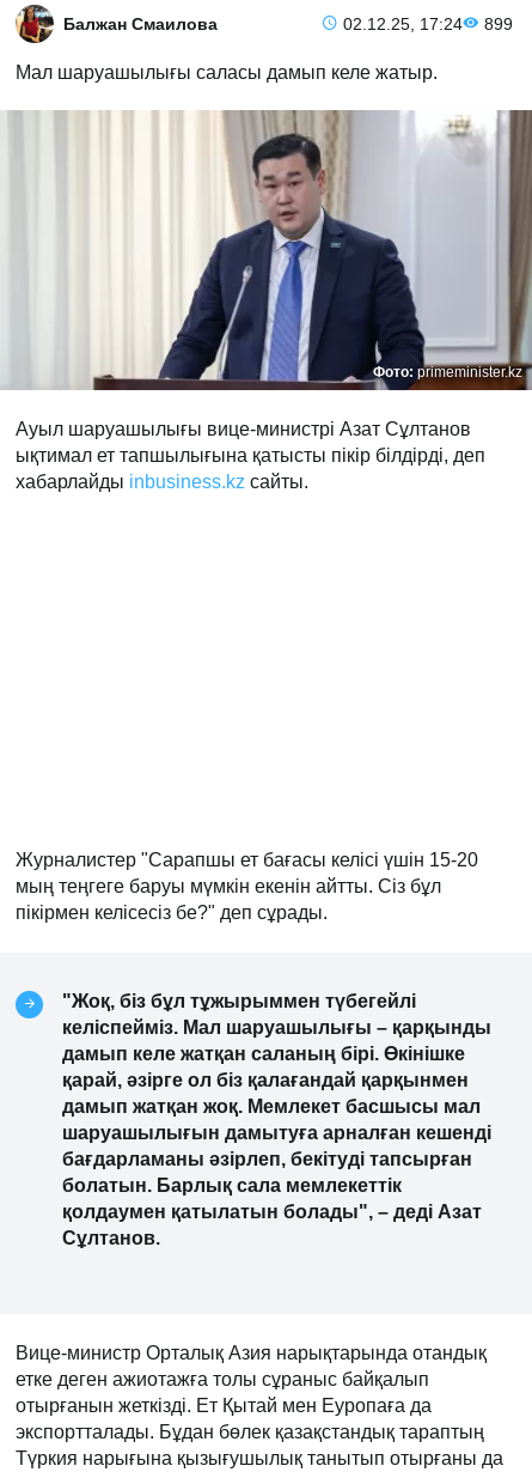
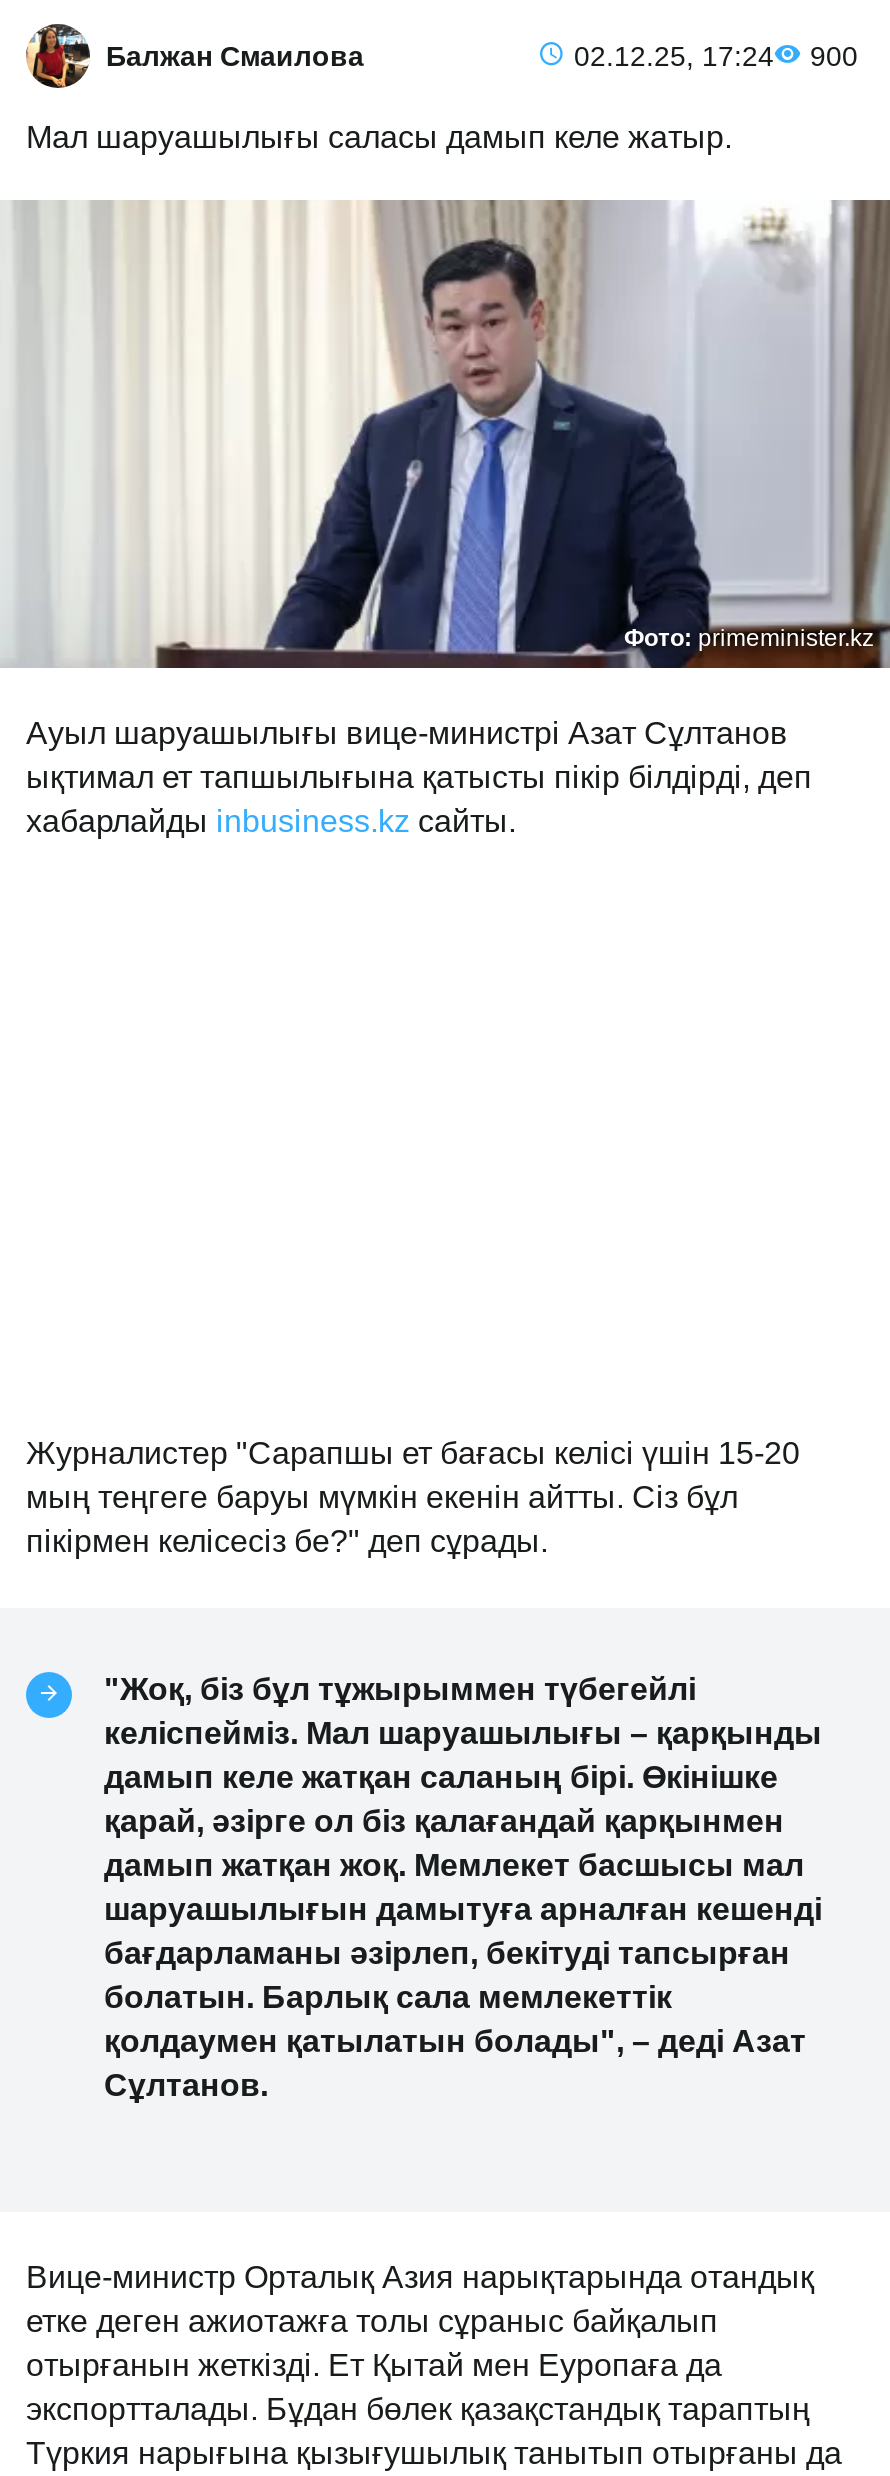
- 02.12.25, 17:24 899
+ 02.12.25, 17:24 900
